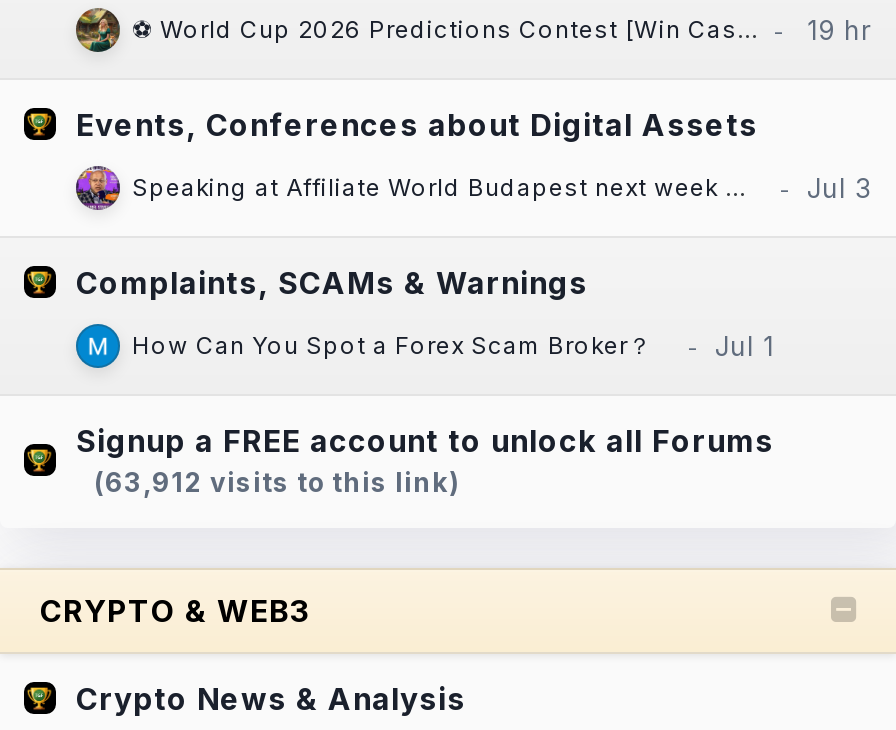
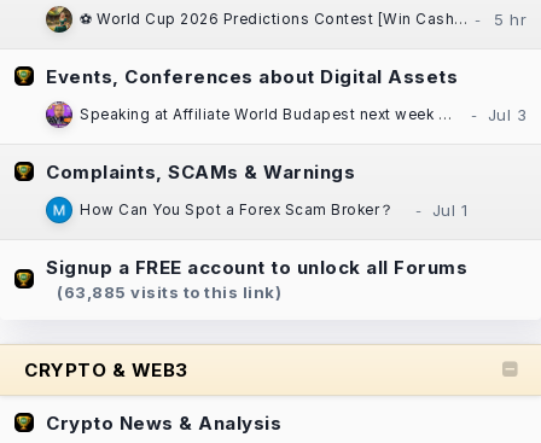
- (63,912 visits to this link)
+ (63,885 visits to this link)
